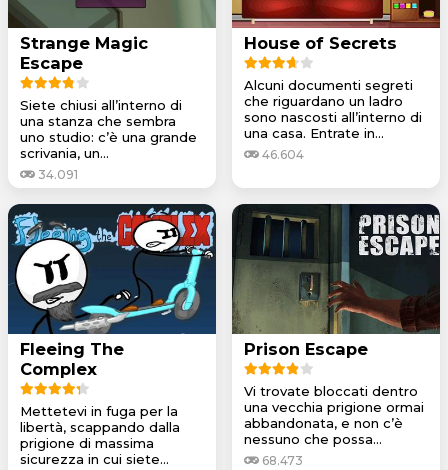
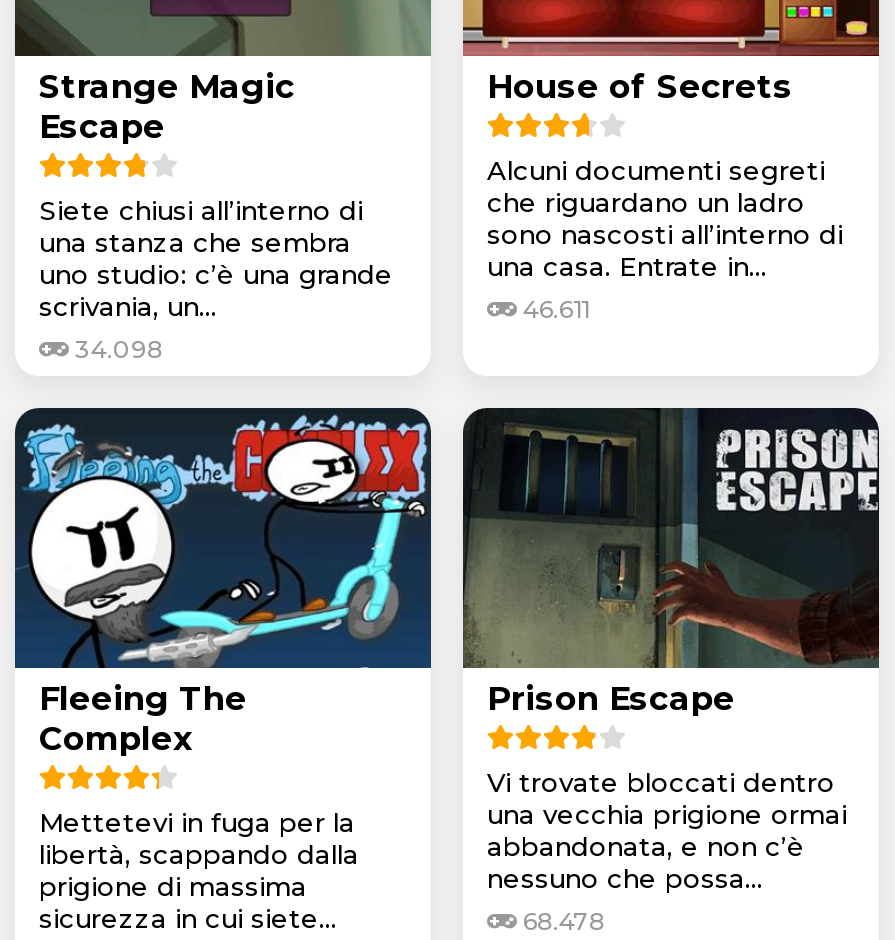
- 46.604
+ 46.611

- 34.091
+ 34.098

- 68.473
+ 68.478
